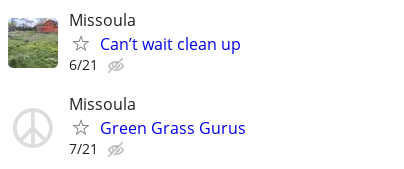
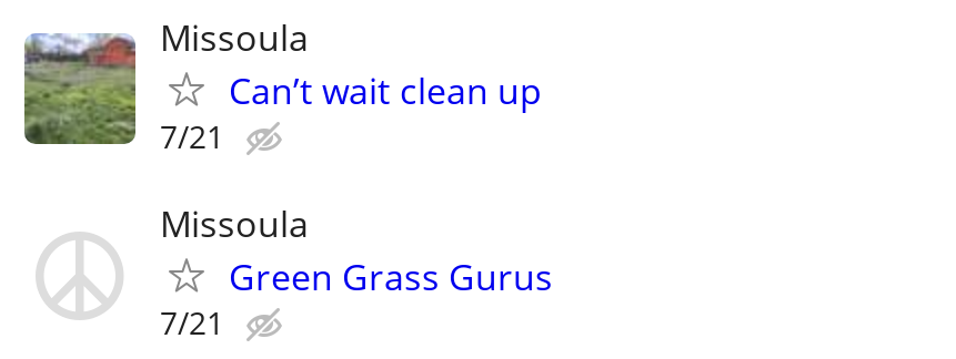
- 6/21
+ 7/21
